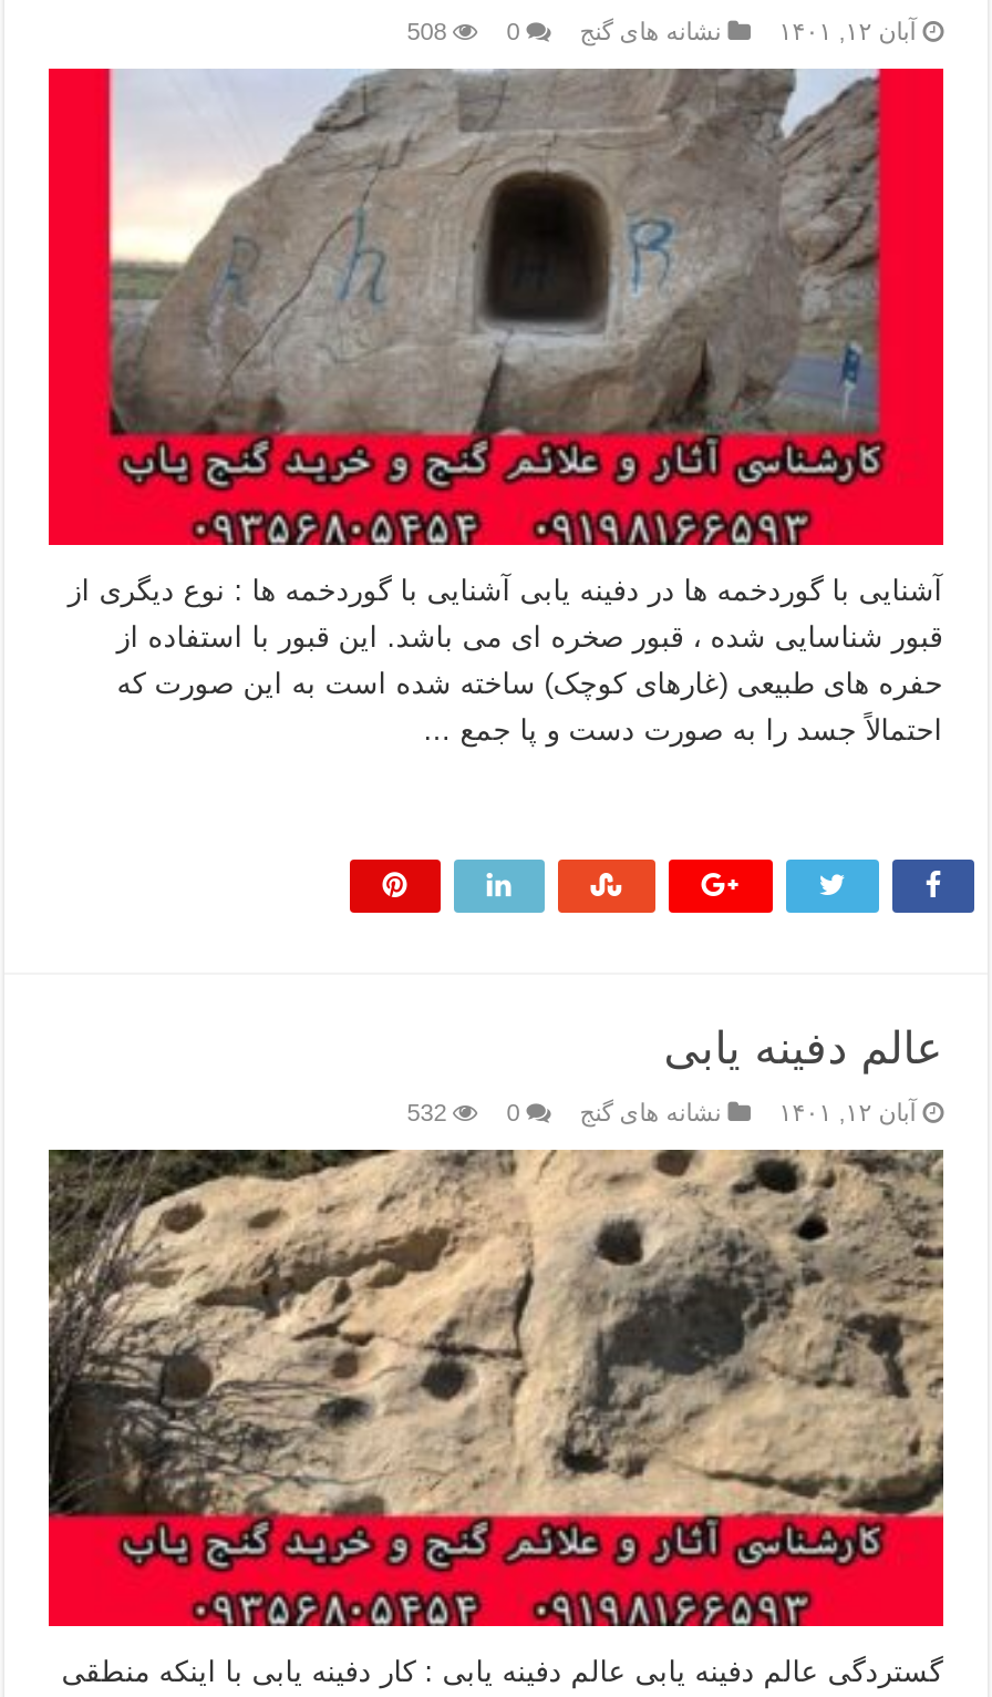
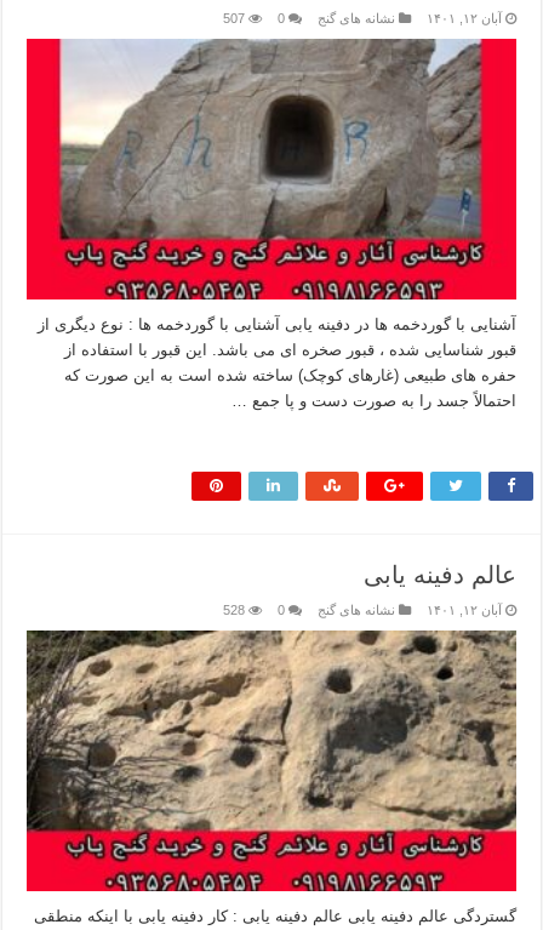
- 508
+ 507

- 532
+ 528
